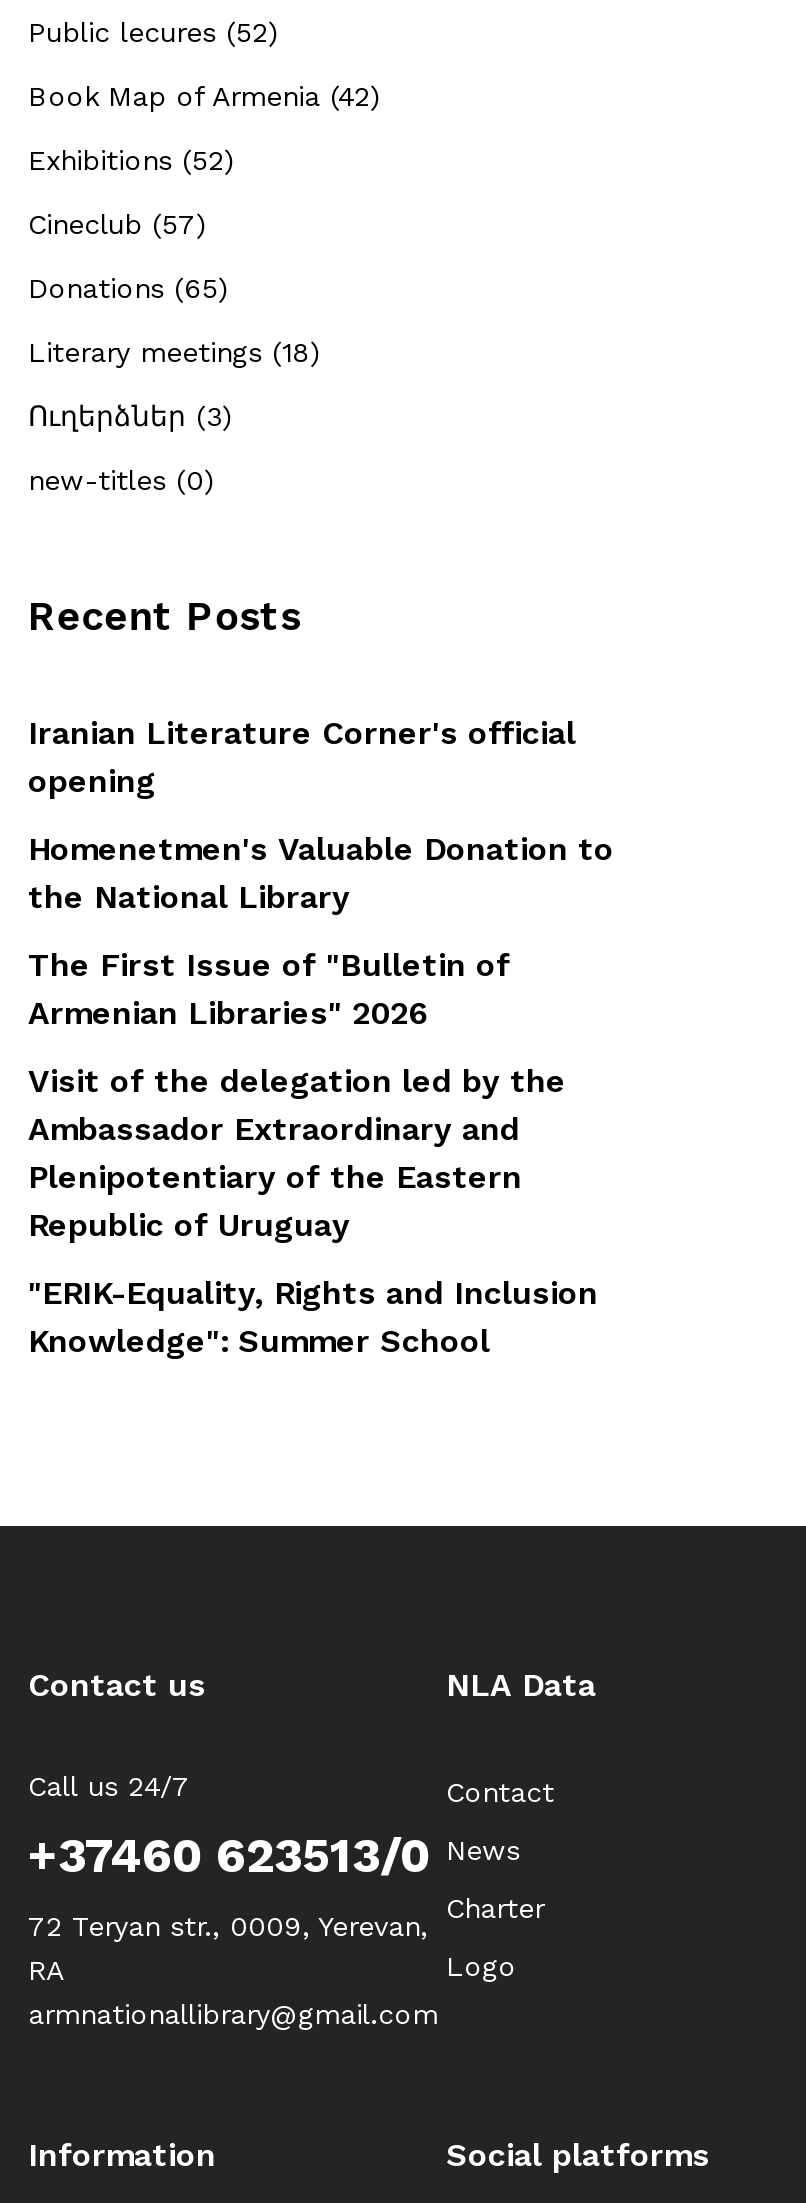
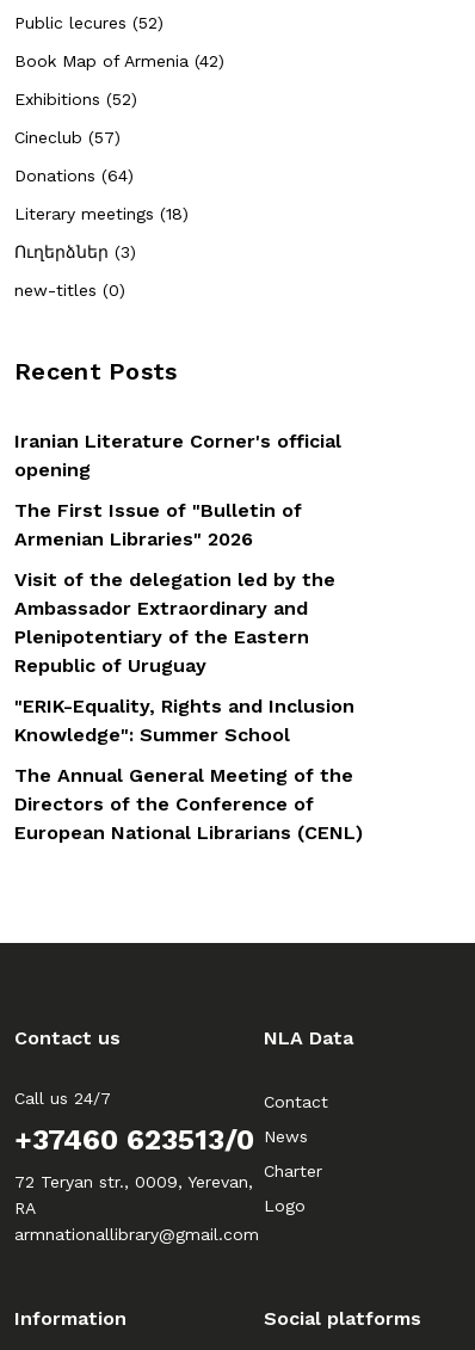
- Donations (65)
+ Donations (64)

- Homenetmen's Valuable Donation to
- the National Library

moved up: The First Issue of "Bulletin of | Armenian Libraries" 2026 | Visit of the delegation led by the | Ambassador Extraordinary and | Plenipotentiary of the Eastern | Republic of Uruguay | "ERIK-Equality, Rights and Inclusion | Knowledge": Summer School

+ The Annual General Meeting of the
+ Directors of the Conference of
+ European National Librarians (CENL)
